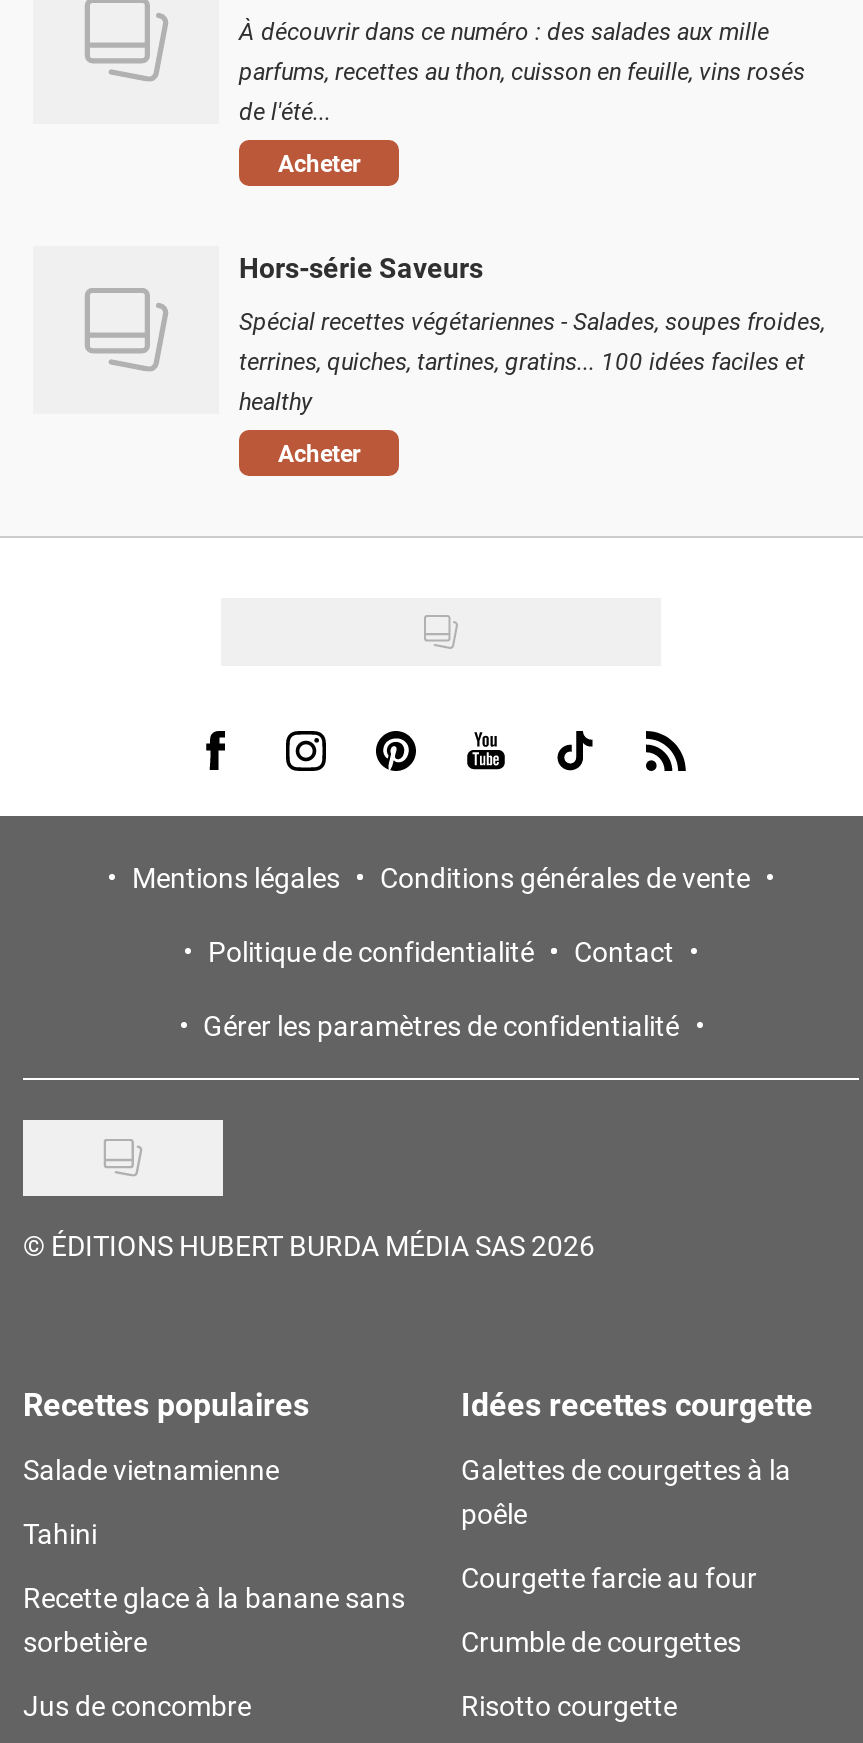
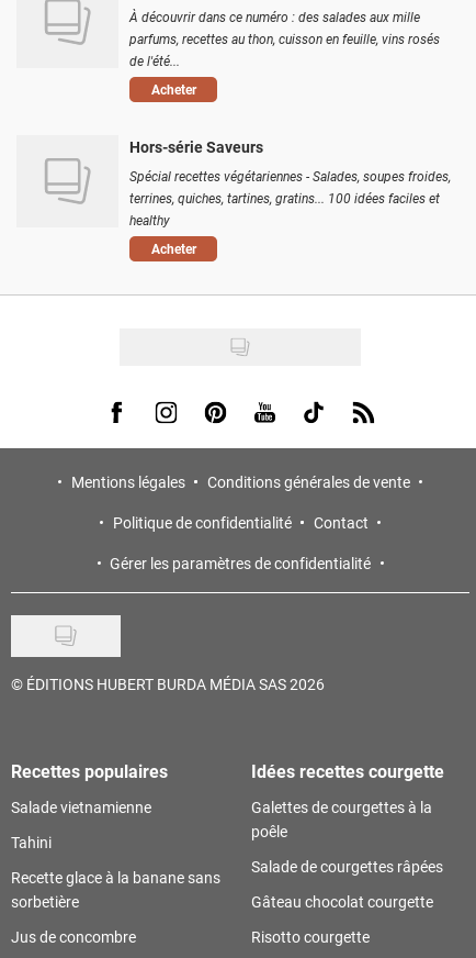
- Courgette farcie au four
+ Salade de courgettes râpées

- Crumble de courgettes
+ Gâteau chocolat courgette
